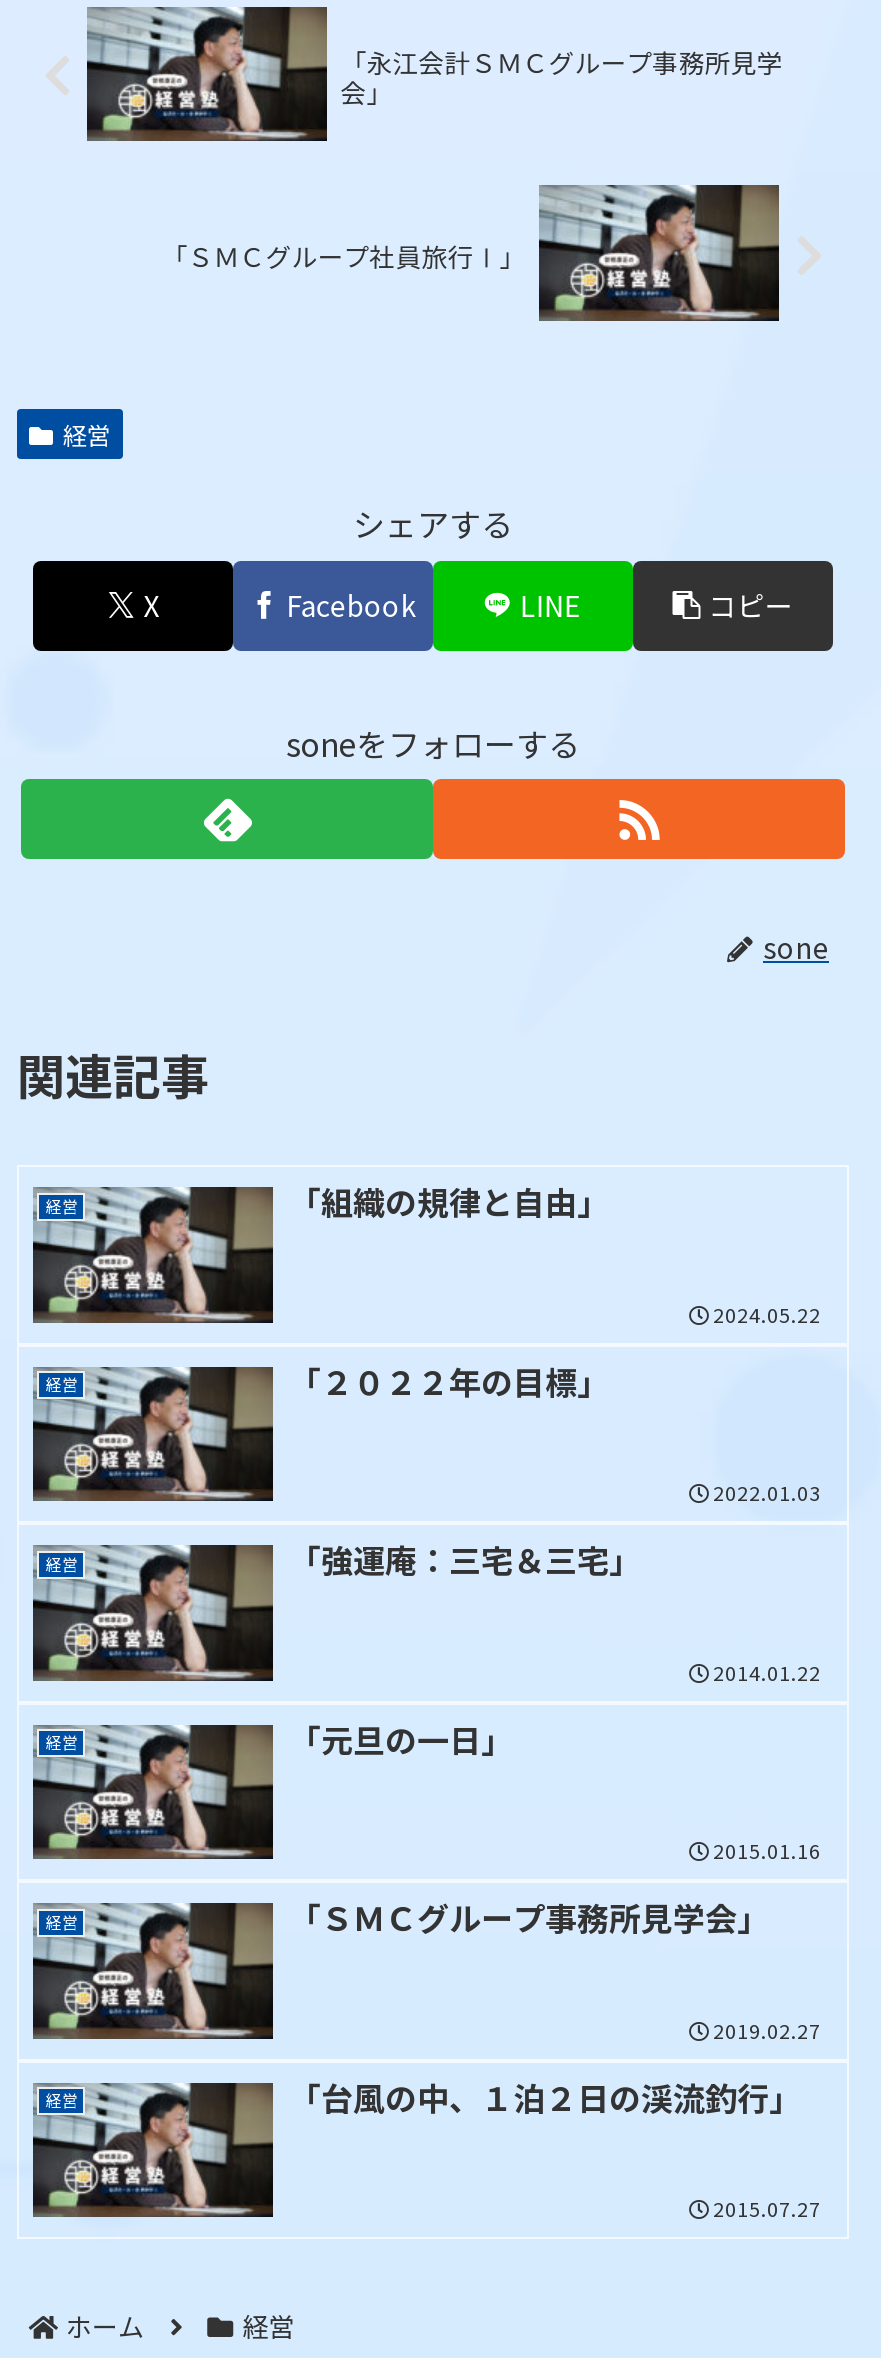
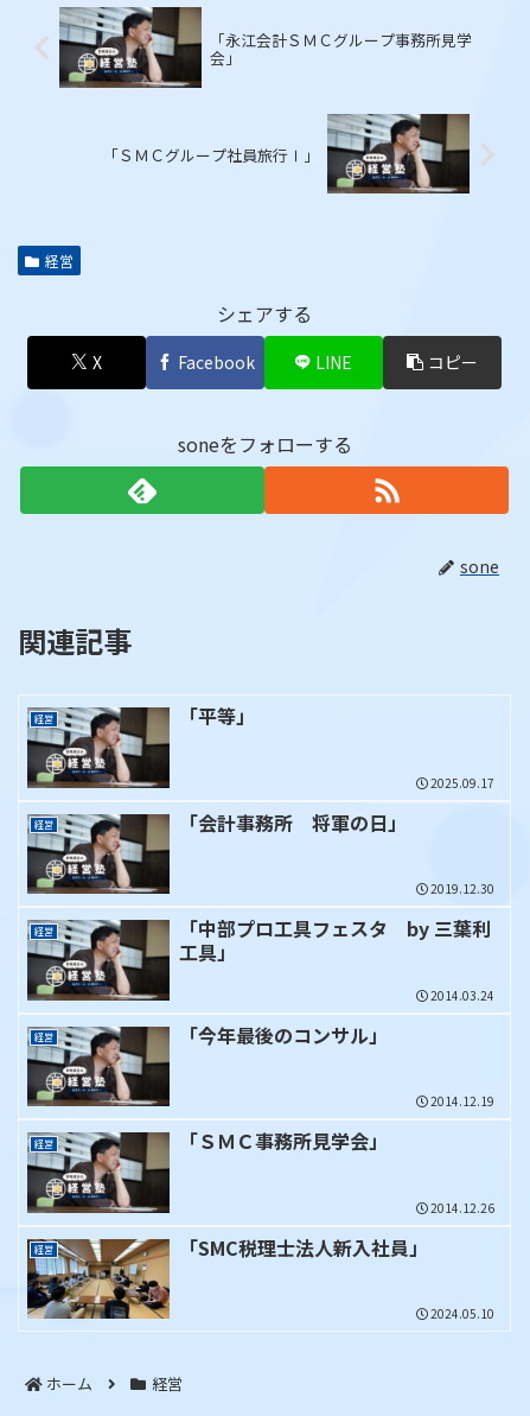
- 「組織の規律と自由」
+ 「平等」

- 2024.05.22
+ 2025.09.17

- 「２０２２年の目標」
+ 「会計事務所 将軍の日」

- 2022.01.03
+ 2019.12.30

- 「強運庵：三宅＆三宅」
+ 「中部プロ工具フェスタ by 三葉利
+ 工具」

- 2014.01.22
+ 2014.03.24

- 「元旦の一日」
+ 「今年最後のコンサル」

- 2015.01.16
+ 2014.12.19

- 「ＳＭＣグループ事務所見学会」
+ 「ＳＭＣ事務所見学会」

- 2019.02.27
+ 2014.12.26

- [image]
- 「台風の中、１泊２日の渓流釣行」
+ [image]
+ 「SMC税理士法人新入社員」

- 2015.07.27
+ 2024.05.10
